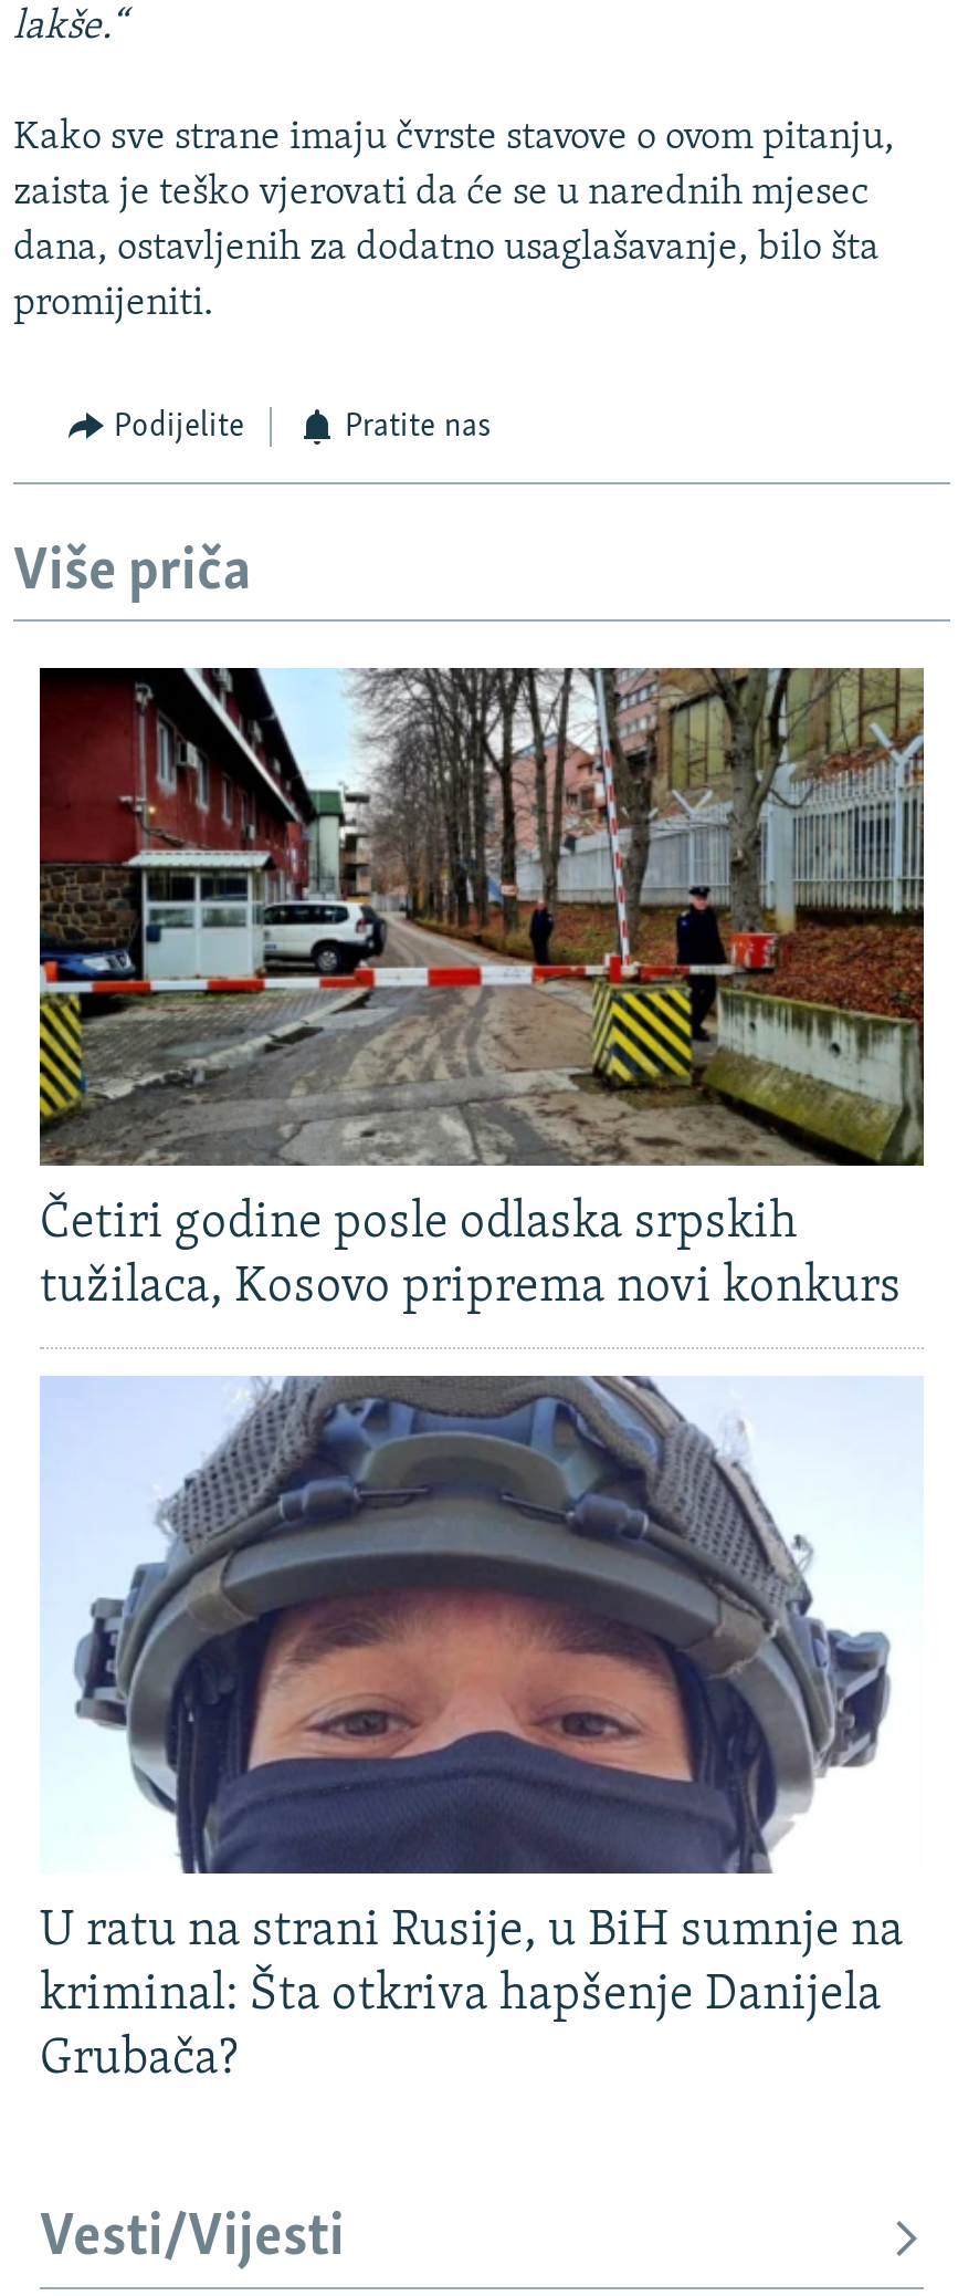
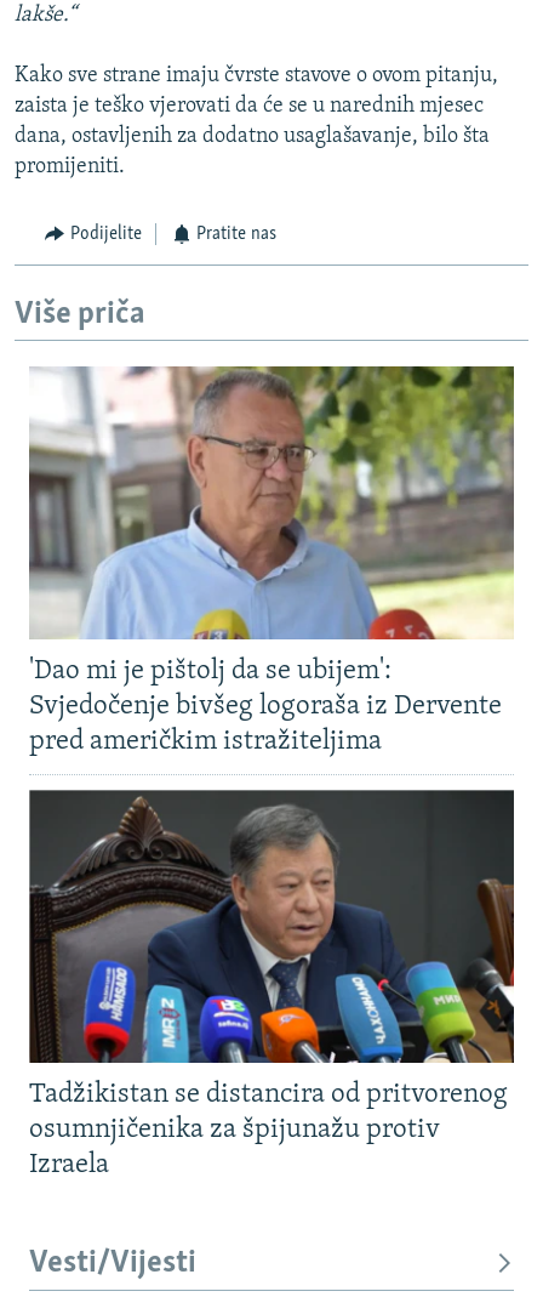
- [image]
- Četiri godine posle odlaska srpskih
- tužilaca, Kosovo priprema novi konkurs
+ [image]
+ 'Dao mi je pištolj da se ubijem':
+ Svjedočenje bivšeg logoraša iz Dervente
+ pred američkim istražiteljima

- [image]
- U ratu na strani Rusije, u BiH sumnje na
- kriminal: Šta otkriva hapšenje Danijela
- Grubača?
+ [image]
+ Tadžikistan se distancira od pritvorenog
+ osumnjičenika za špijunažu protiv
+ Izraela
